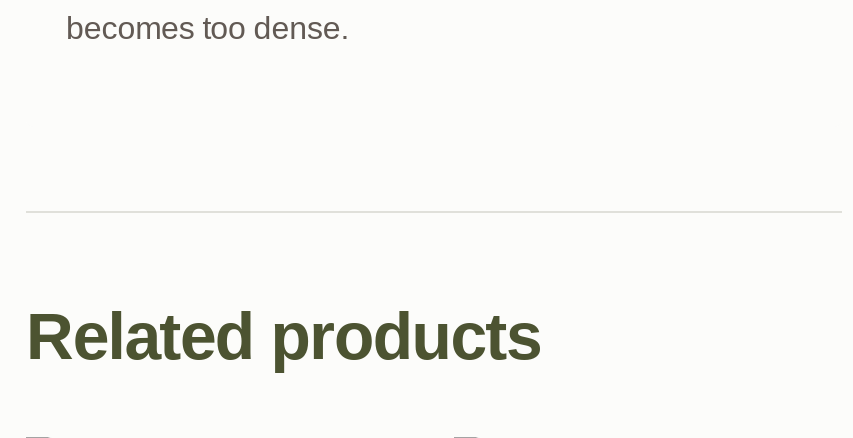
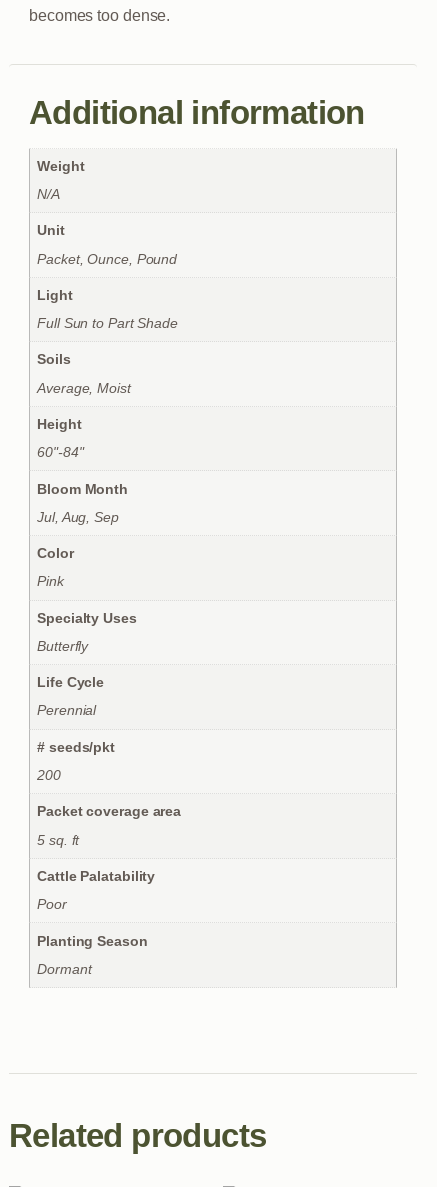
+ Additional information
+ Weight
+ N/A
+ Unit
+ Packet, Ounce, Pound
+ Light
+ Full Sun to Part Shade
+ Soils
+ Average, Moist
+ Height
+ 60"-84"
+ Bloom Month
+ Jul, Aug, Sep
+ Color
+ Pink
+ Specialty Uses
+ Butterfly
+ Life Cycle
+ Perennial
+ # seeds/pkt
+ 200
+ Packet coverage area
+ 5 sq. ft
+ Cattle Palatability
+ Poor
+ Planting Season
+ Dormant
